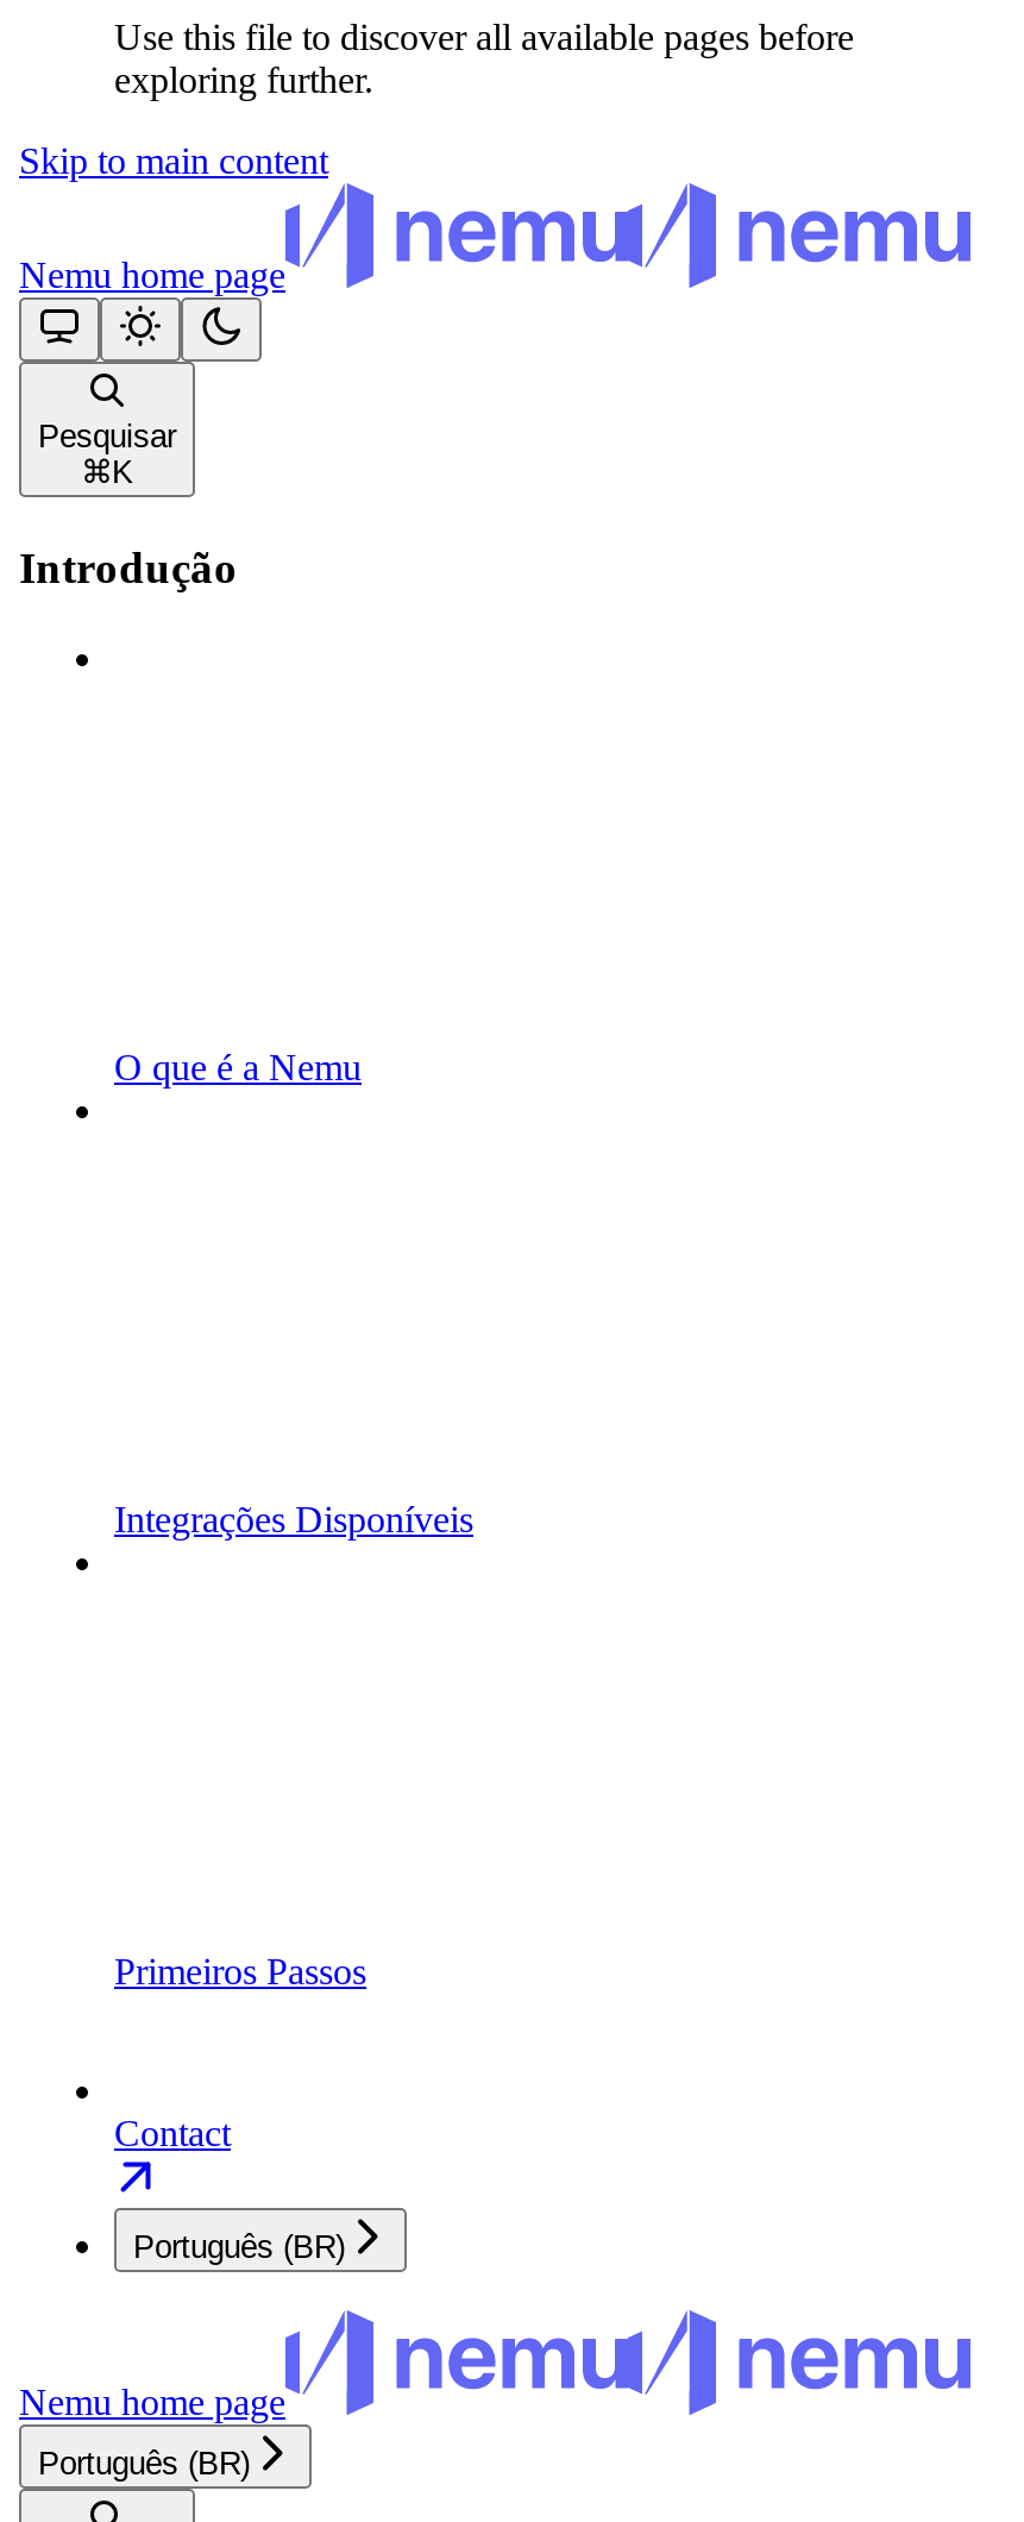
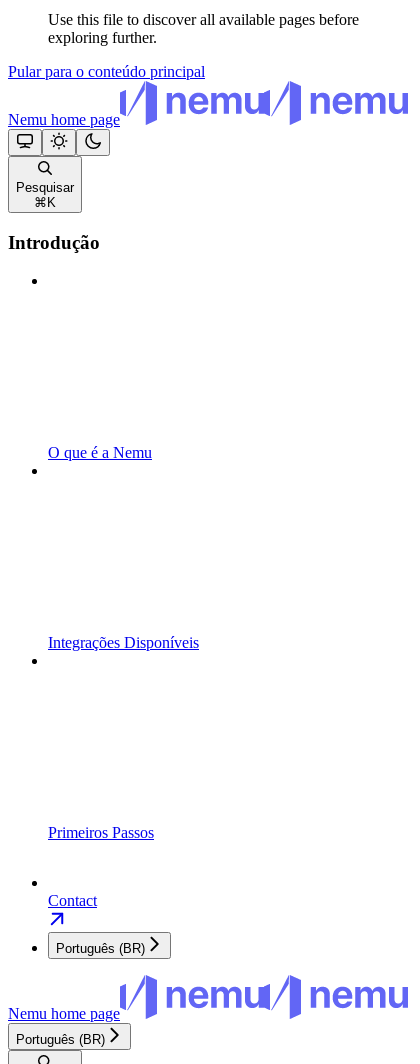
- Skip to main content
+ Pular para o conteúdo principal
